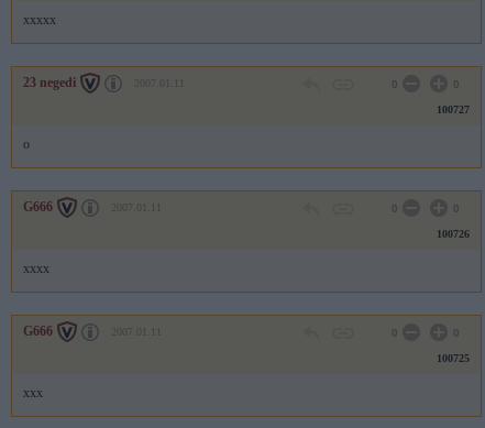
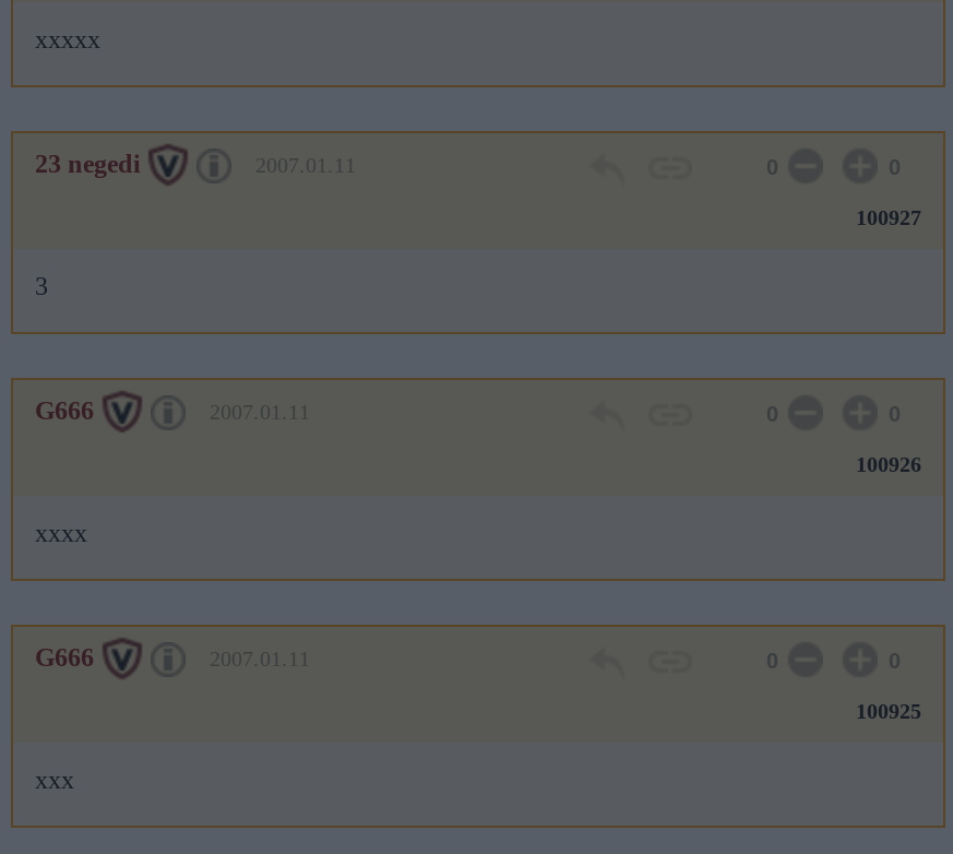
- 100727
+ 100927

- o
+ 3

- 100726
+ 100926

- 100725
+ 100925
